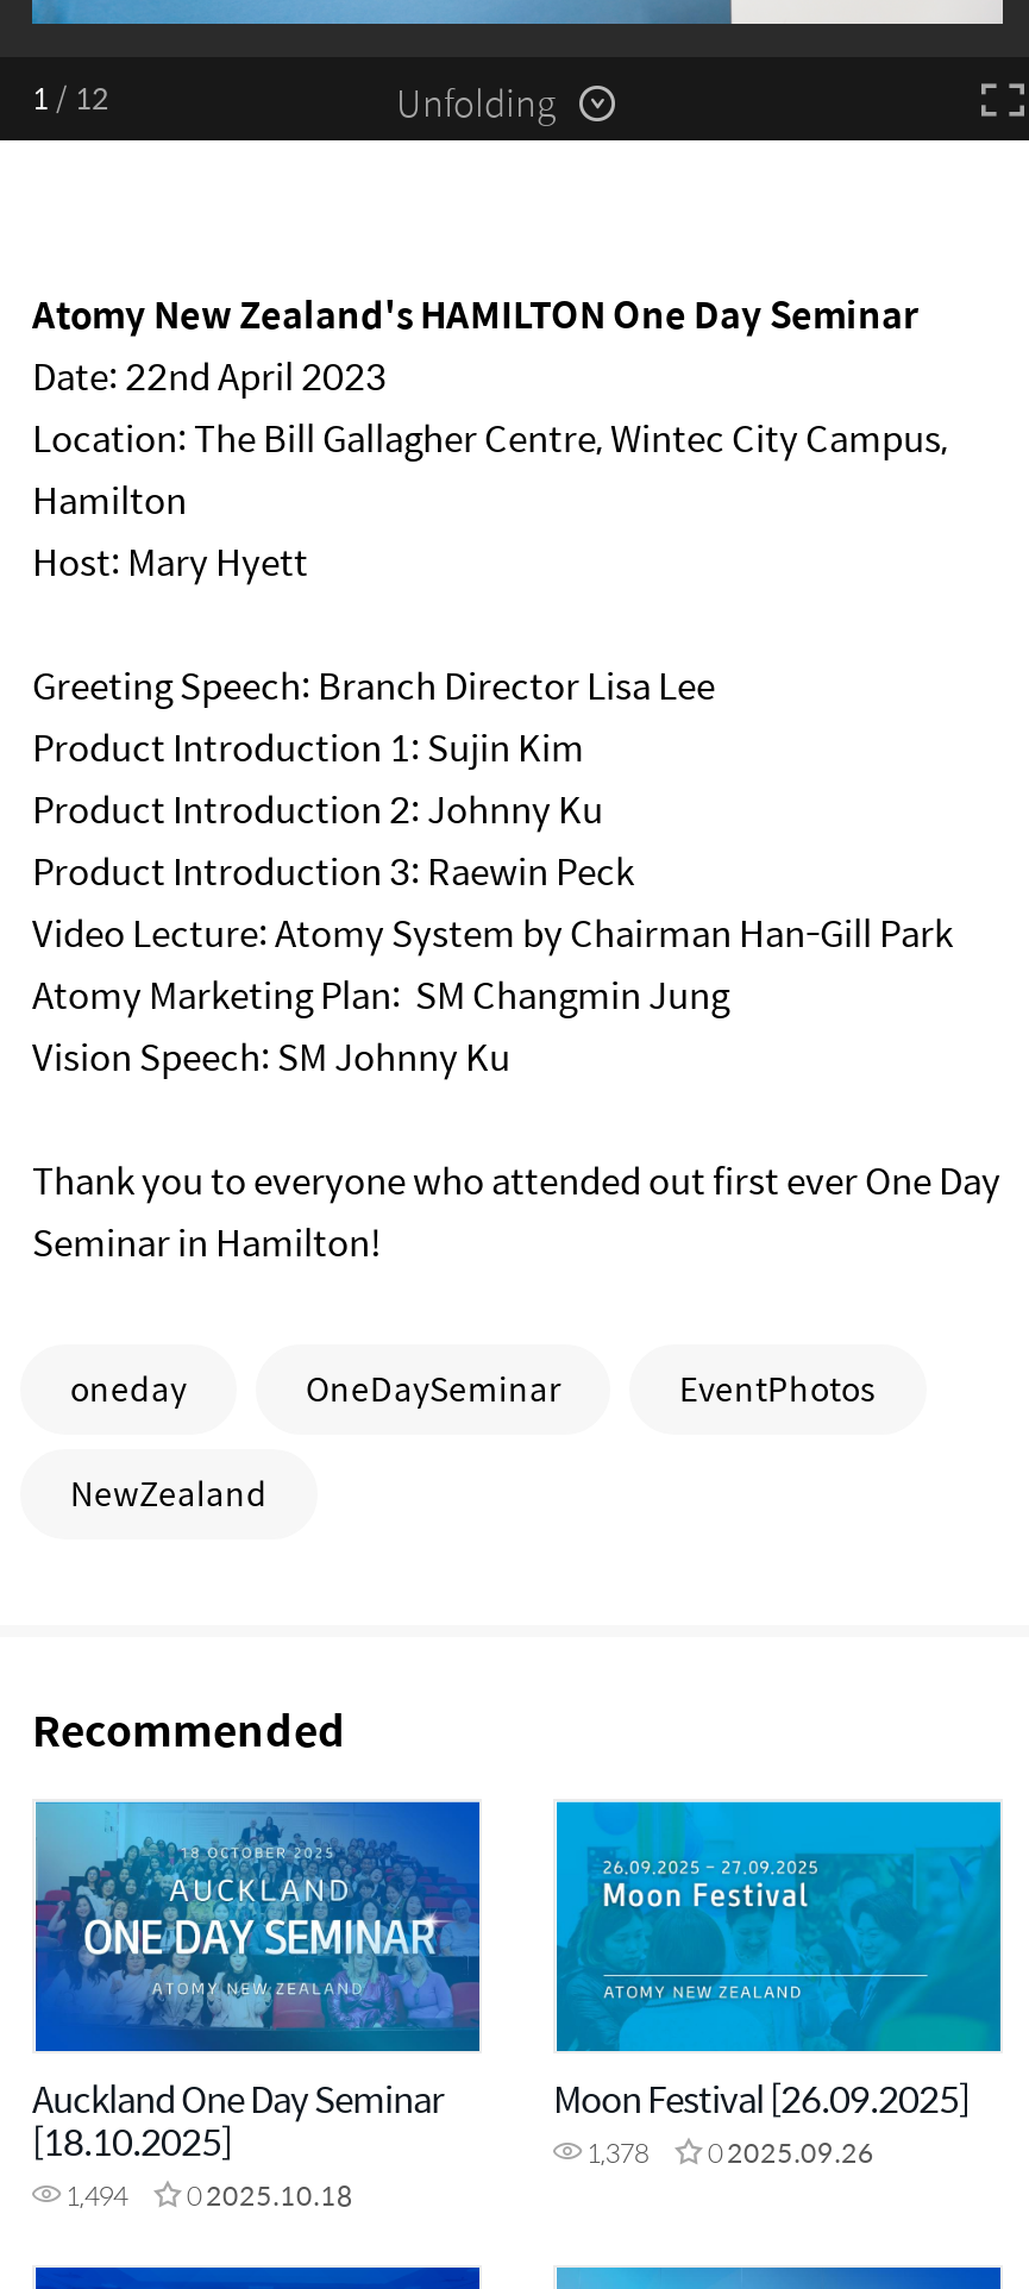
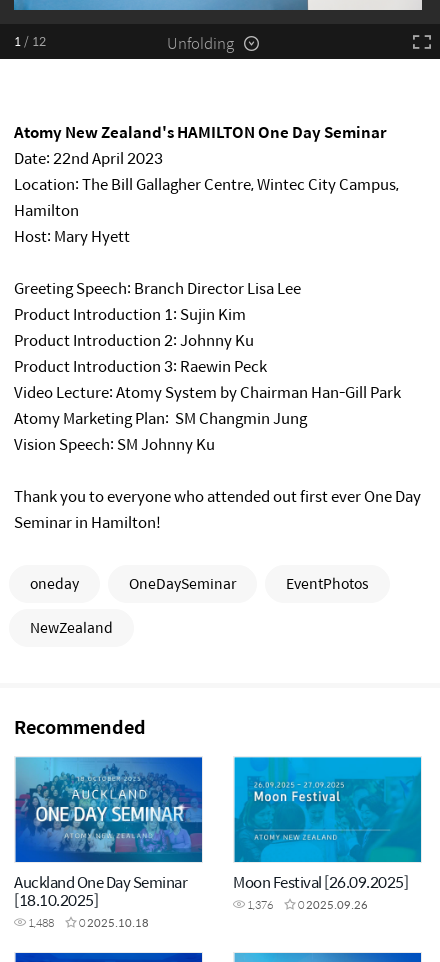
- 1,378 0 2025.09.26
+ 1,376 0 2025.09.26

- 1,494 0 2025.10.18
+ 1,488 0 2025.10.18
